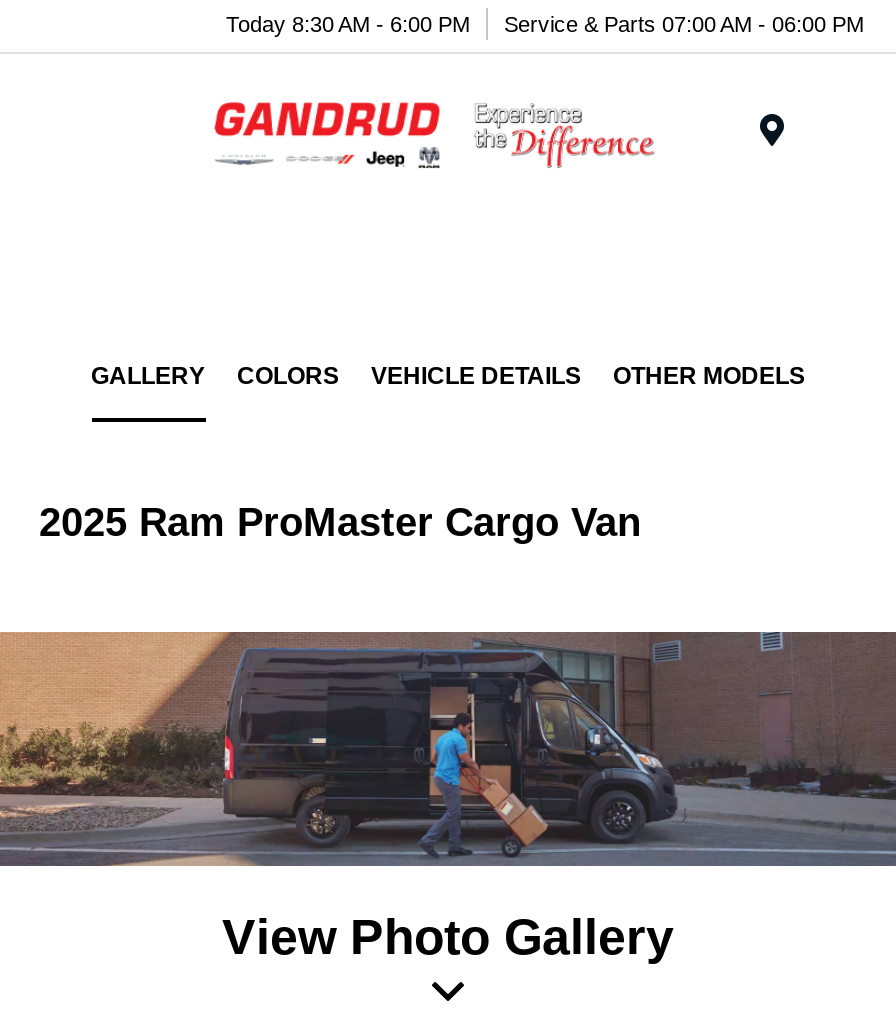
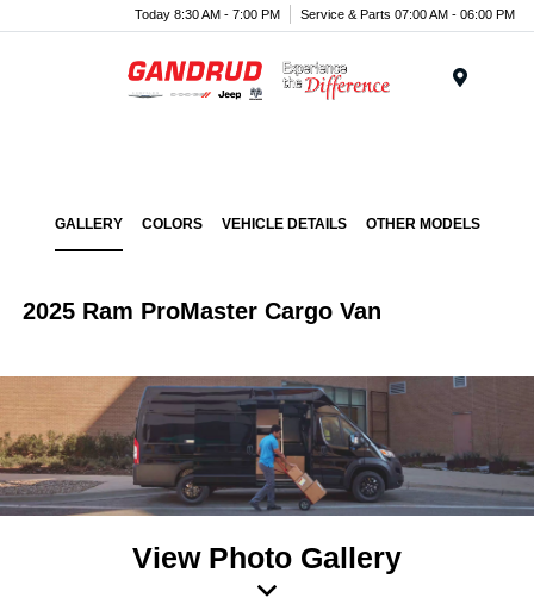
- Today 8:30 AM - 6:00 PM Service & Parts 07:00 AM - 06:00 PM
+ Today 8:30 AM - 7:00 PM Service & Parts 07:00 AM - 06:00 PM
